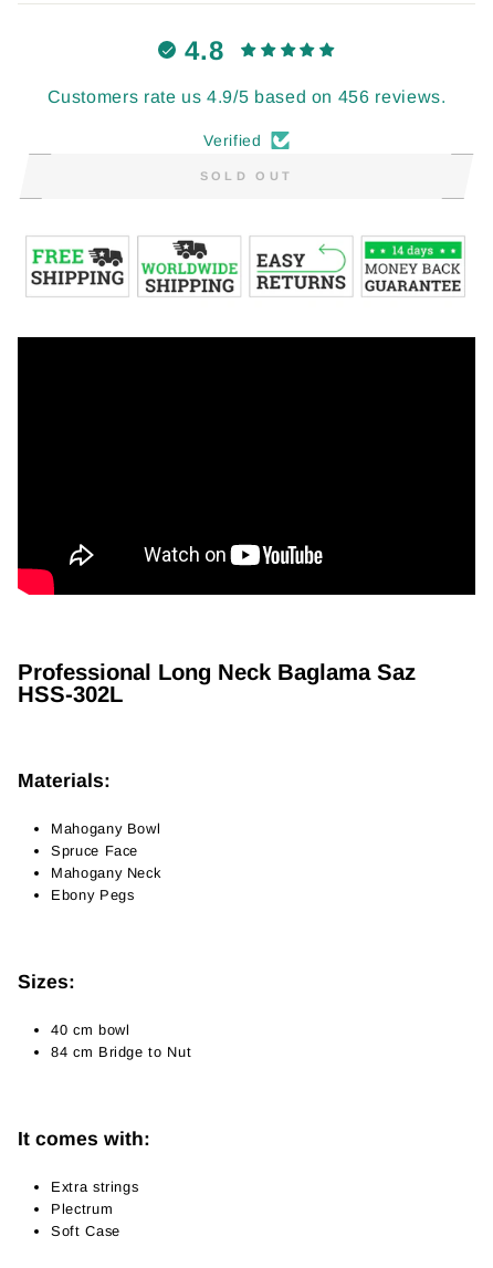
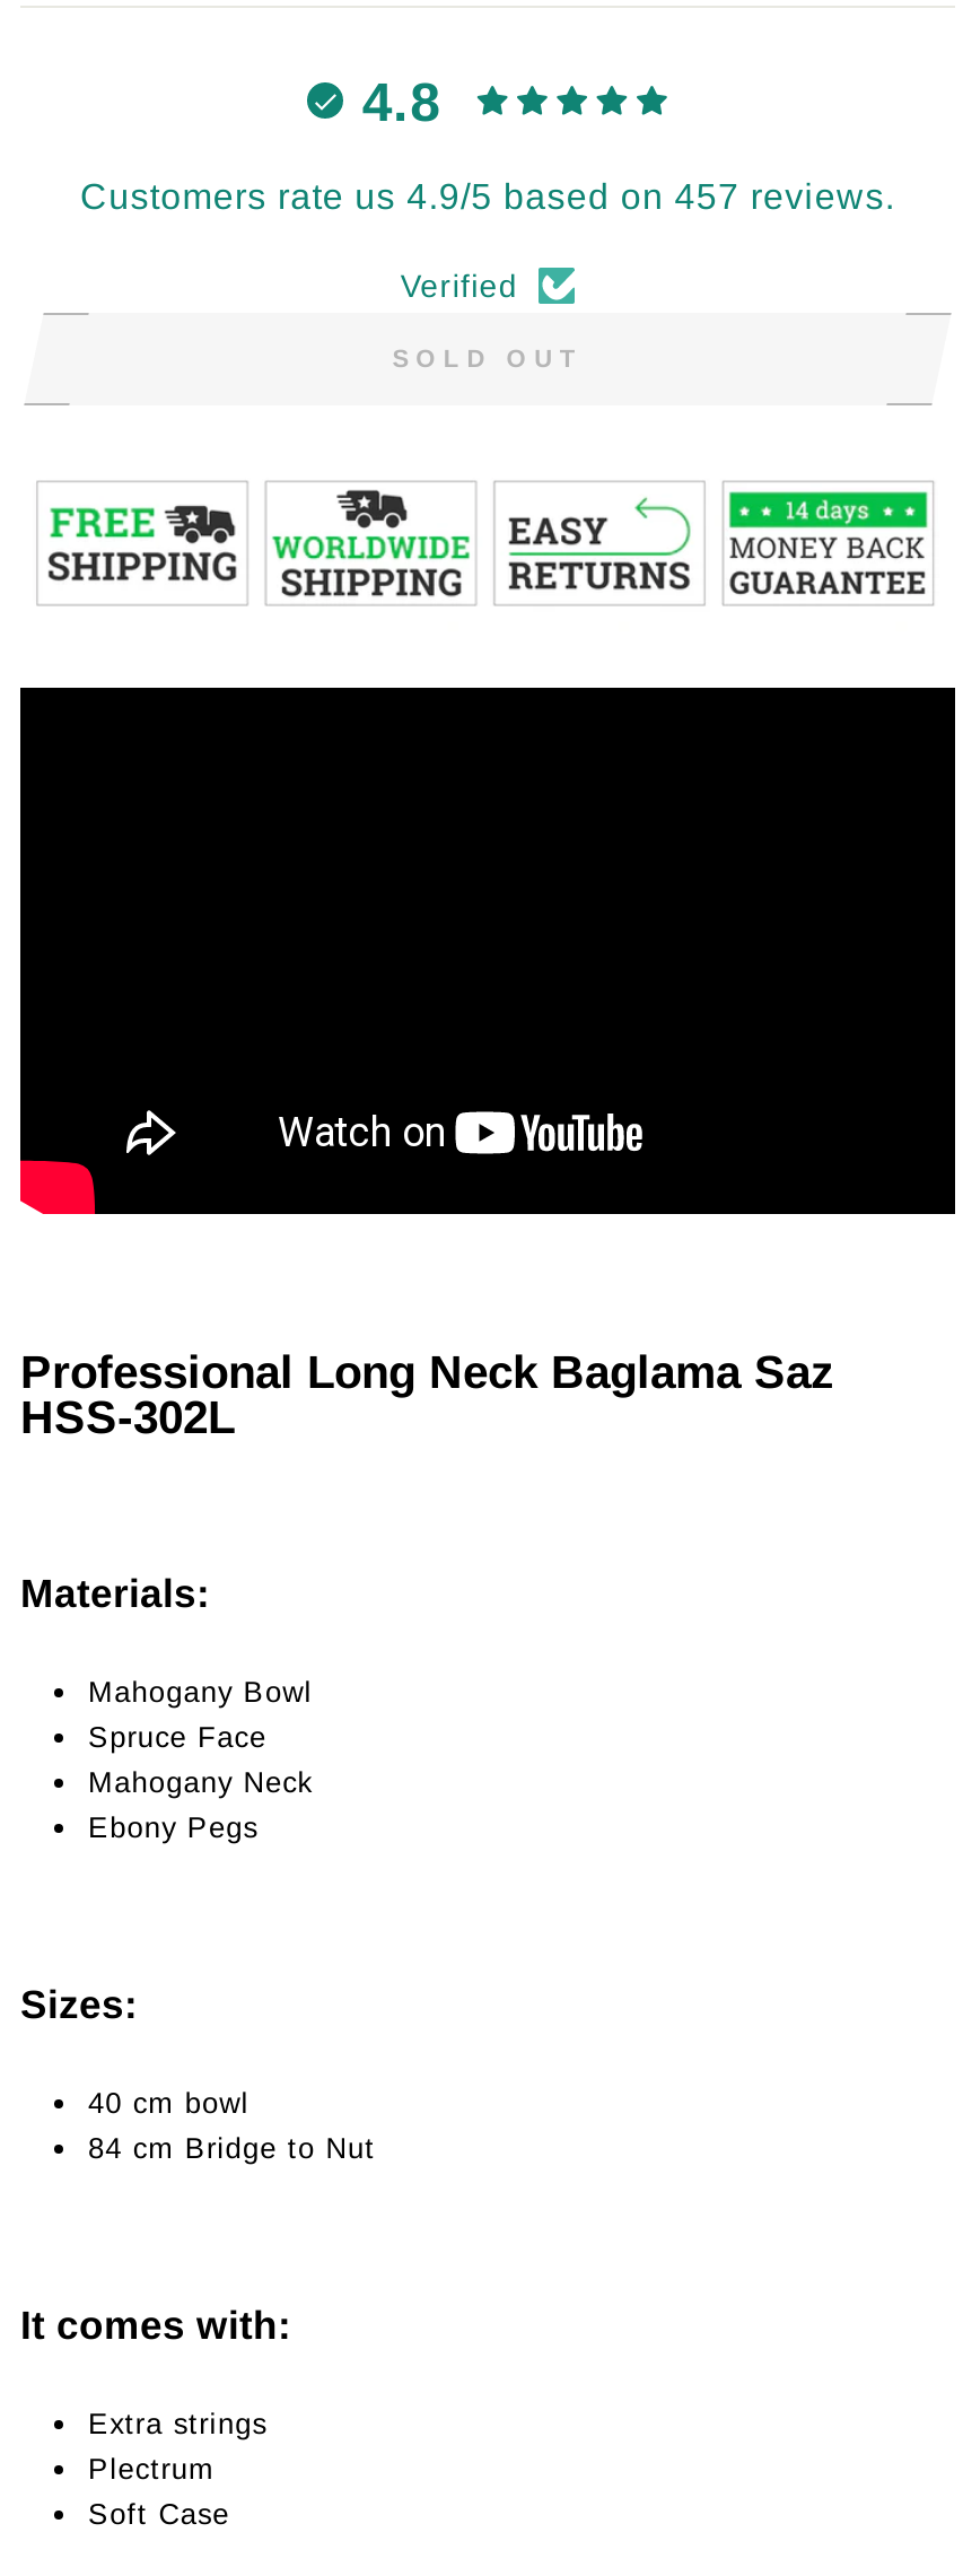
- Customers rate us 4.9/5 based on 456 reviews.
+ Customers rate us 4.9/5 based on 457 reviews.
